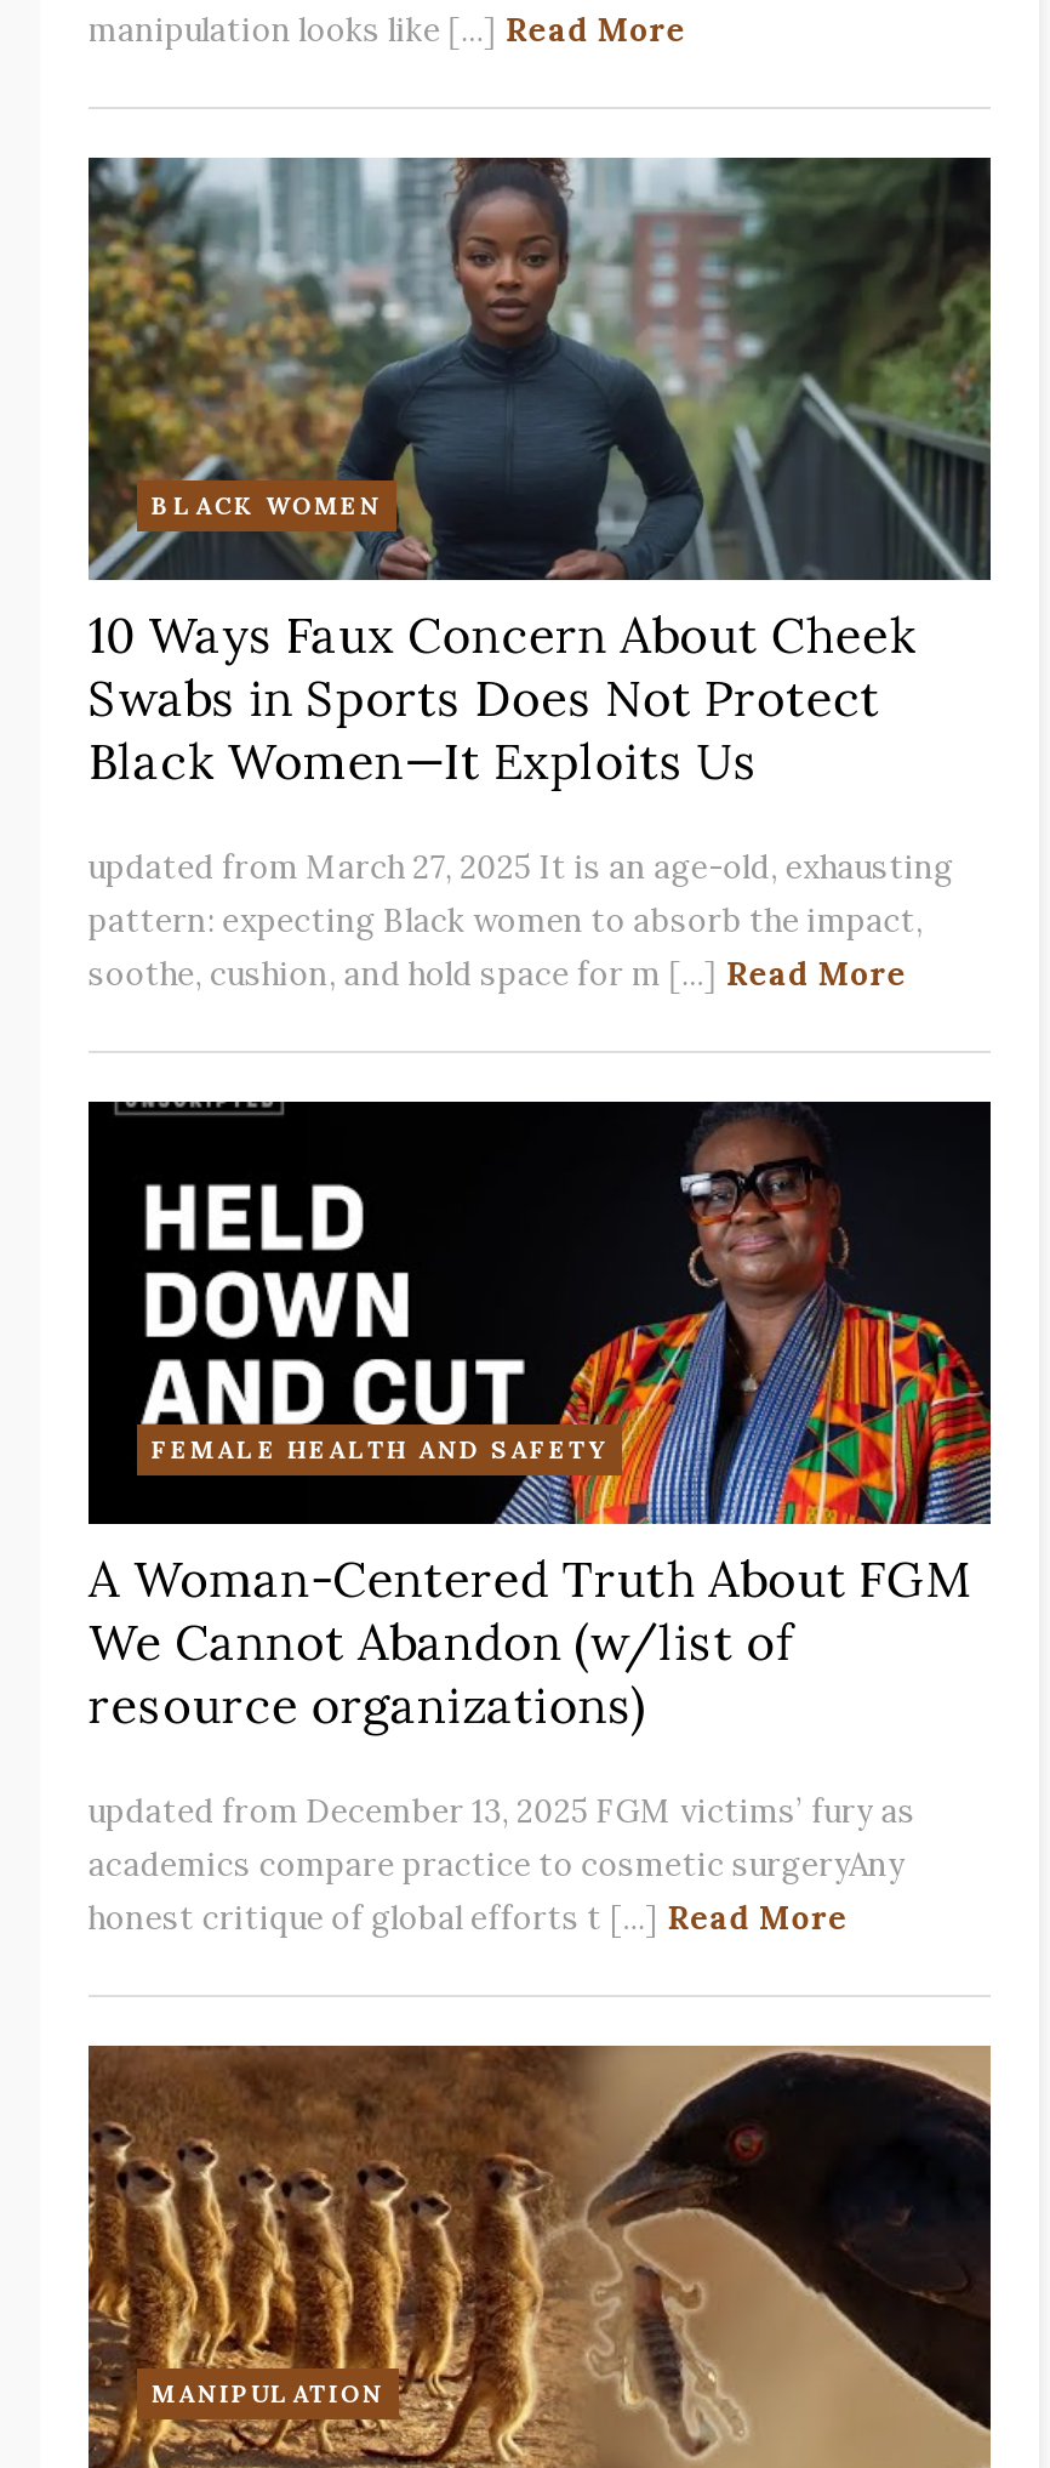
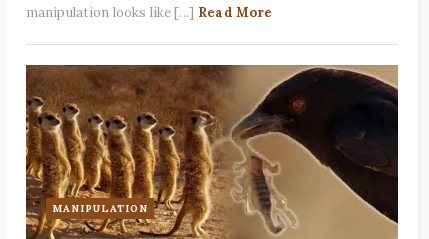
- [image]
- BLACK WOMEN
- 10 Ways Faux Concern About Cheek
- Swabs in Sports Does Not Protect
- Black Women—It Exploits Us
- updated from March 27, 2025 It is an age-old, exhausting
- pattern: expecting Black women to absorb the impact,
- soothe, cushion, and hold space for m [...] Read More

- [image]
- FEMALE HEALTH AND SAFETY
- A Woman-Centered Truth About FGM
- We Cannot Abandon (w/list of
- resource organizations)
- updated from December 13, 2025 FGM victims’ fury as
- academics compare practice to cosmetic surgeryAny
- honest critique of global efforts t [...] Read More
